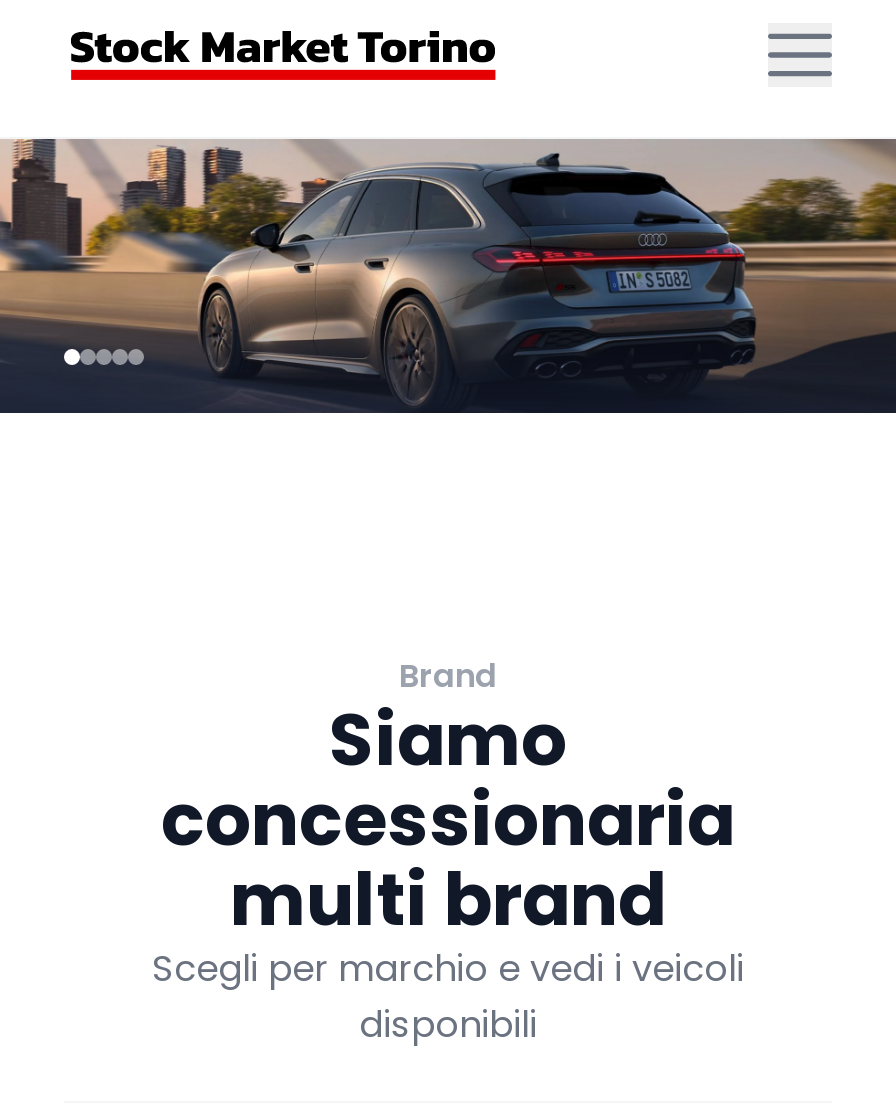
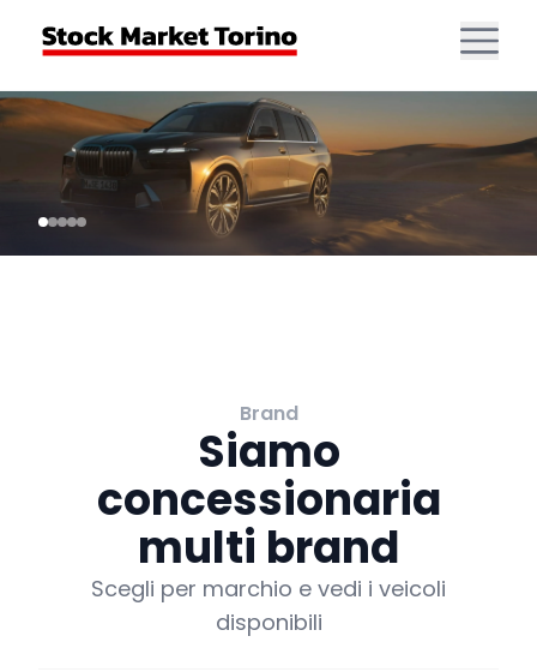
- [image]
+ [image]
